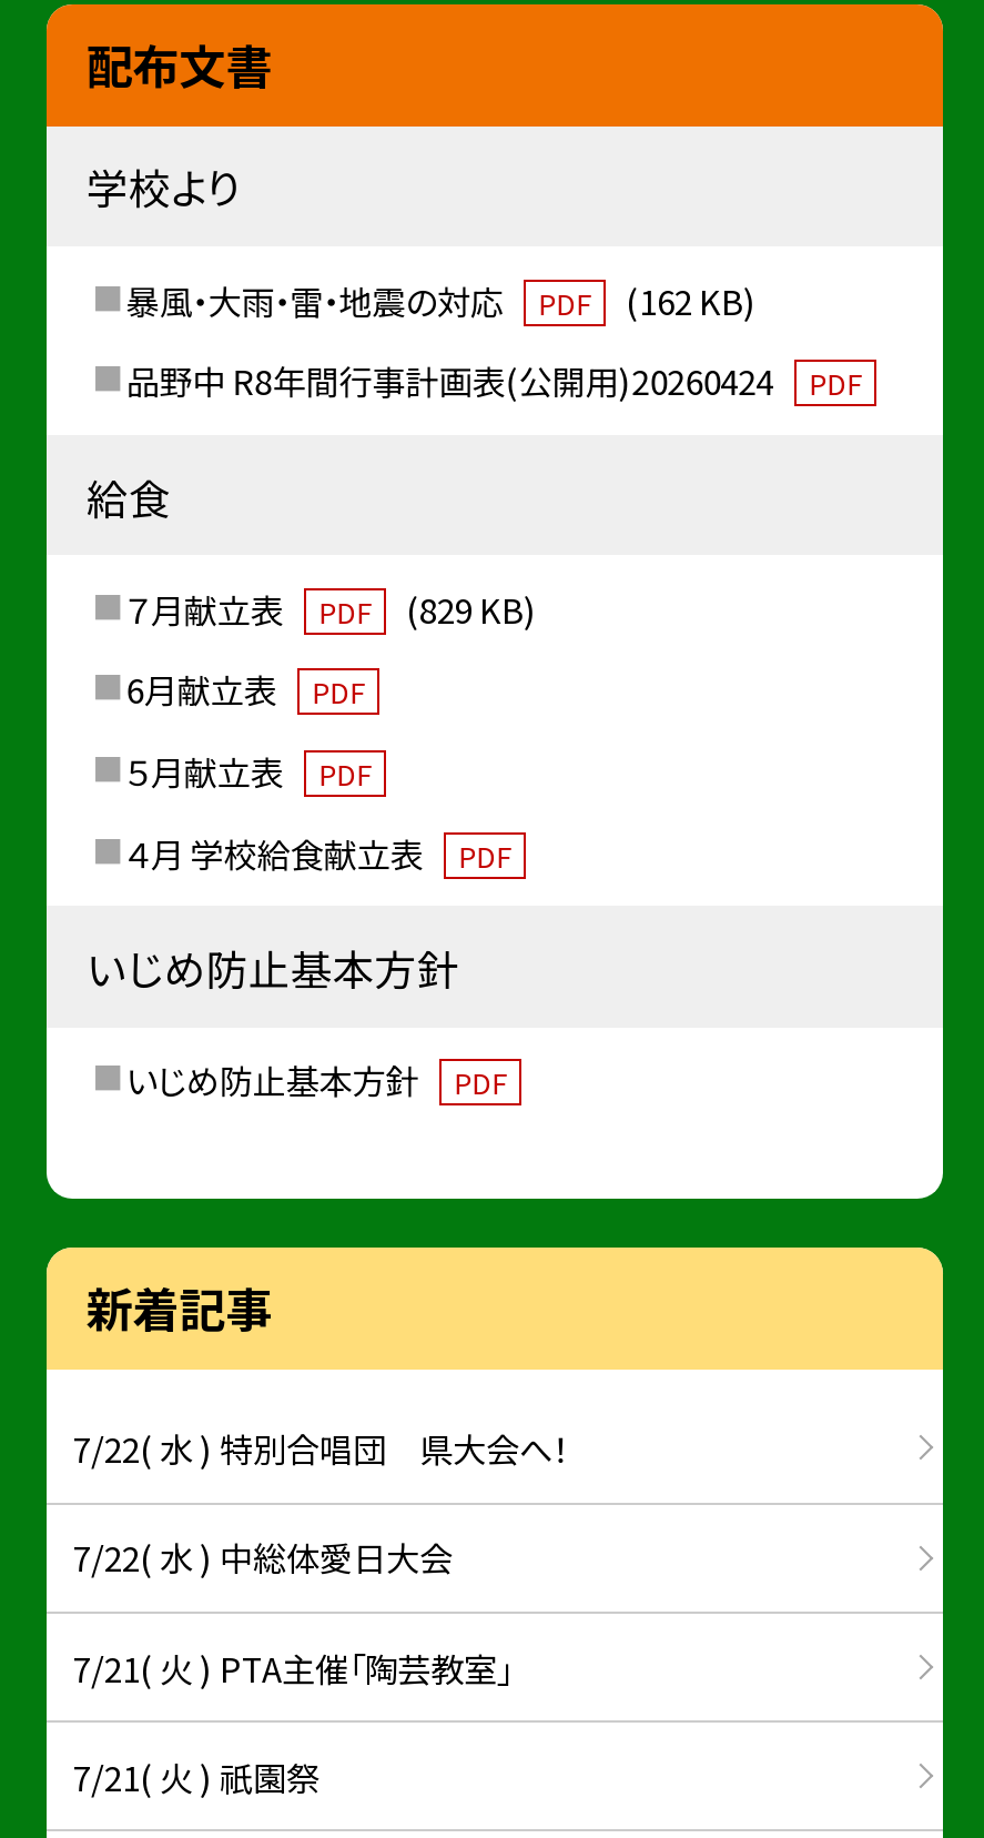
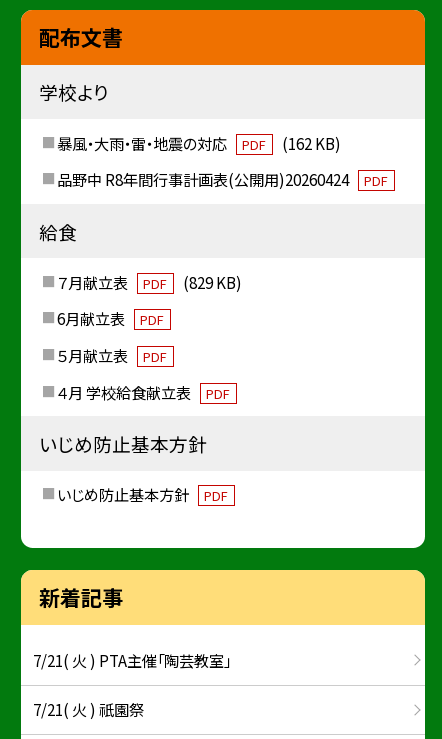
- 7/22( 水 ) 特別合唱団 県大会へ！
- 7/22( 水 ) 中総体愛日大会
